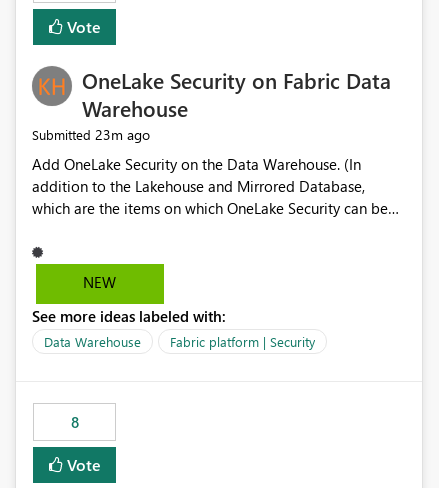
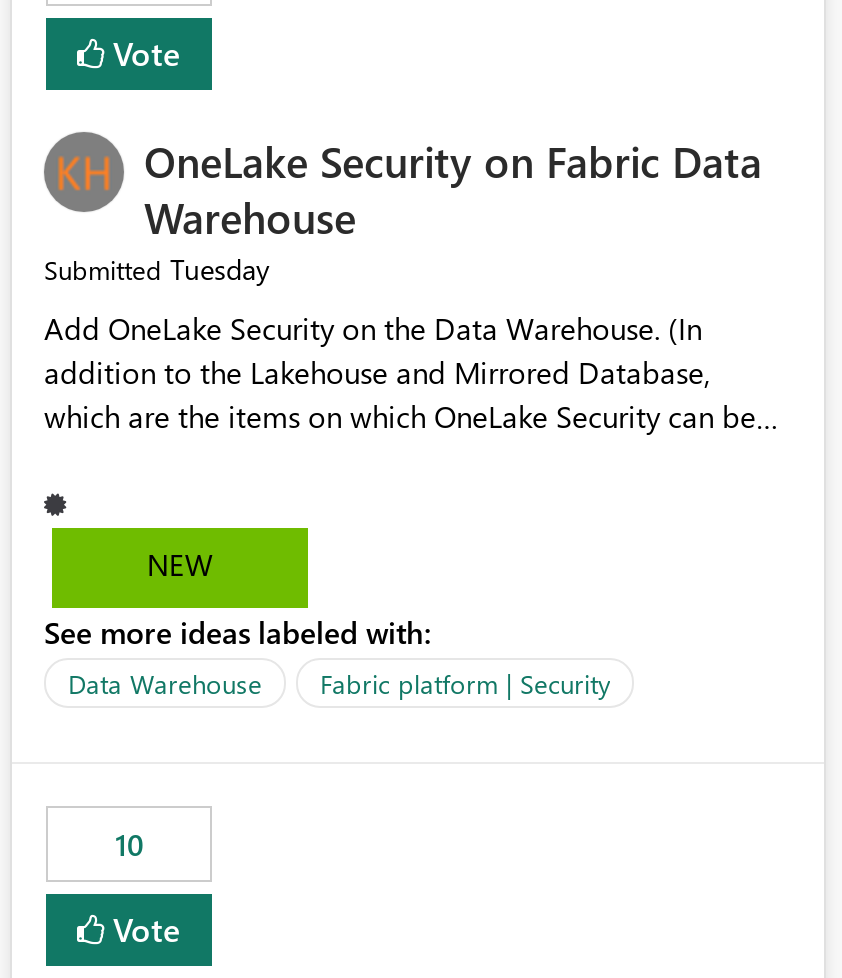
- Submitted 23m ago
+ Submitted Tuesday

- 8
+ 10
